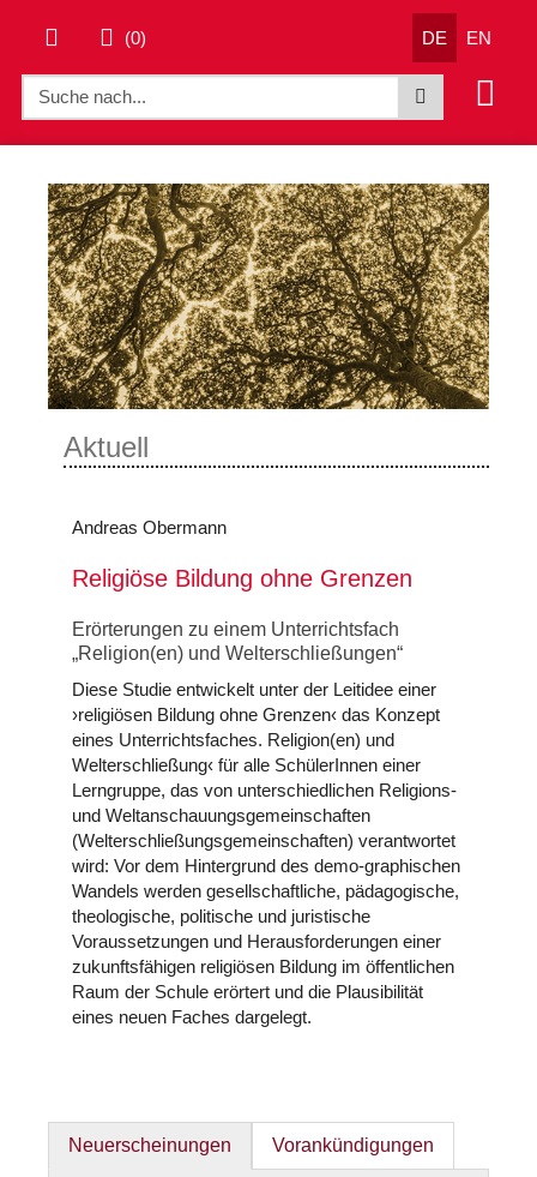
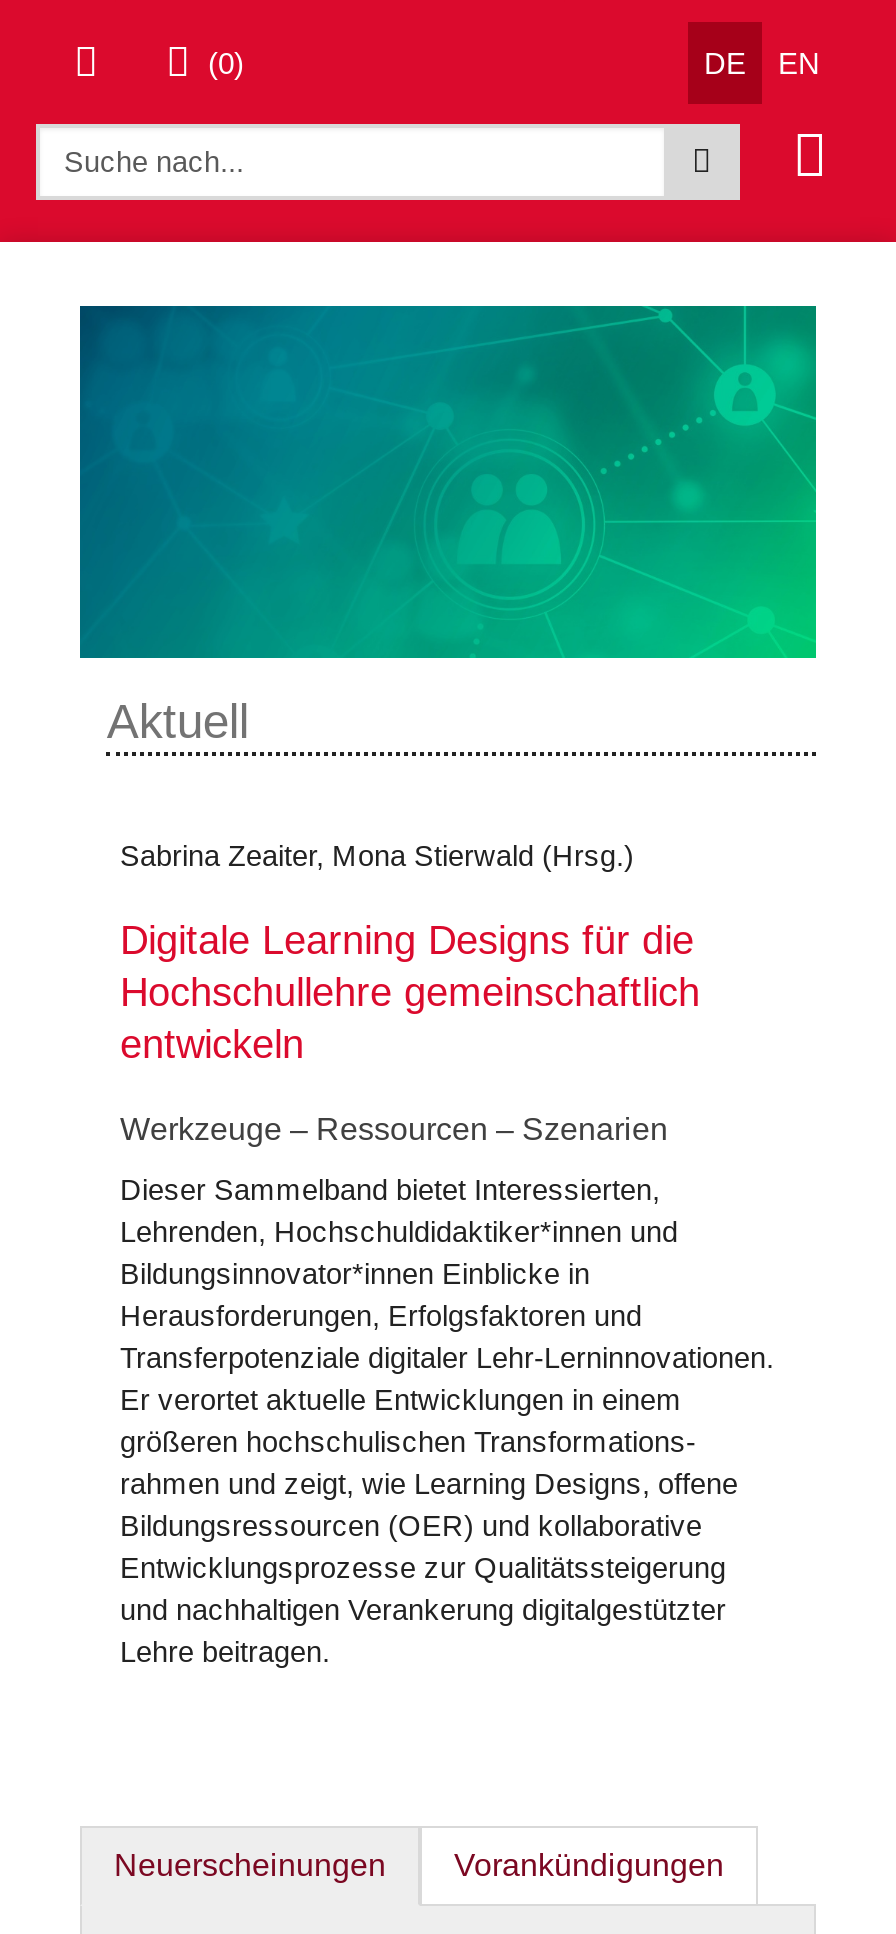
- [image]
+ [image]

- Andreas Obermann
+ Sabrina Zeaiter, Mona Stierwald (Hrsg.)

- Religiöse Bildung ohne Grenzen
+ Digitale Learning Designs für die
+ Hochschullehre gemeinschaftlich
+ entwickeln

- Erörterungen zu einem Unterrichtsfach
- „Religion(en) und Welterschließungen“
+ Werkzeuge – Ressourcen – Szenarien

- Diese Studie entwickelt unter der Leitidee einer
- ›religiösen Bildung ohne Grenzen‹ das Konzept
- eines Unterrichtsfaches. Religion(en) und
- Welterschließung‹ für alle SchülerInnen einer
- Lerngruppe, das von unterschiedlichen Religions-
- und Weltanschauungsgemeinschaften
- (Welterschließungsgemeinschaften) verantwortet
- wird: Vor dem Hintergrund des demo-graphischen
- Wandels werden gesellschaftliche, pädagogische,
- theologische, politische und juristische
- Voraussetzungen und Herausforderungen einer
- zukunftsfähigen religiösen Bildung im öffentlichen
- Raum der Schule erörtert und die Plausibilität
- eines neuen Faches dargelegt.
+ Dieser Sammelband bietet Interessierten,
+ Lehrenden, Hochschuldidaktiker*innen und
+ Bildungsinnovator*innen Einblicke in
+ Herausforderungen, Erfolgsfaktoren und
+ Transferpotenziale digitaler Lehr-Lerninnovationen.
+ Er verortet aktuelle Entwicklungen in einem
+ größeren hochschulischen Transformations
+ rahmen und zeigt, wie Learning Designs, offene
+ Bildungsressourcen (OER) und kollaborative
+ Entwicklungsprozesse zur Qualitätssteigerung
+ und nachhaltigen Verankerung digitalgestützter
+ Lehre beitragen.
